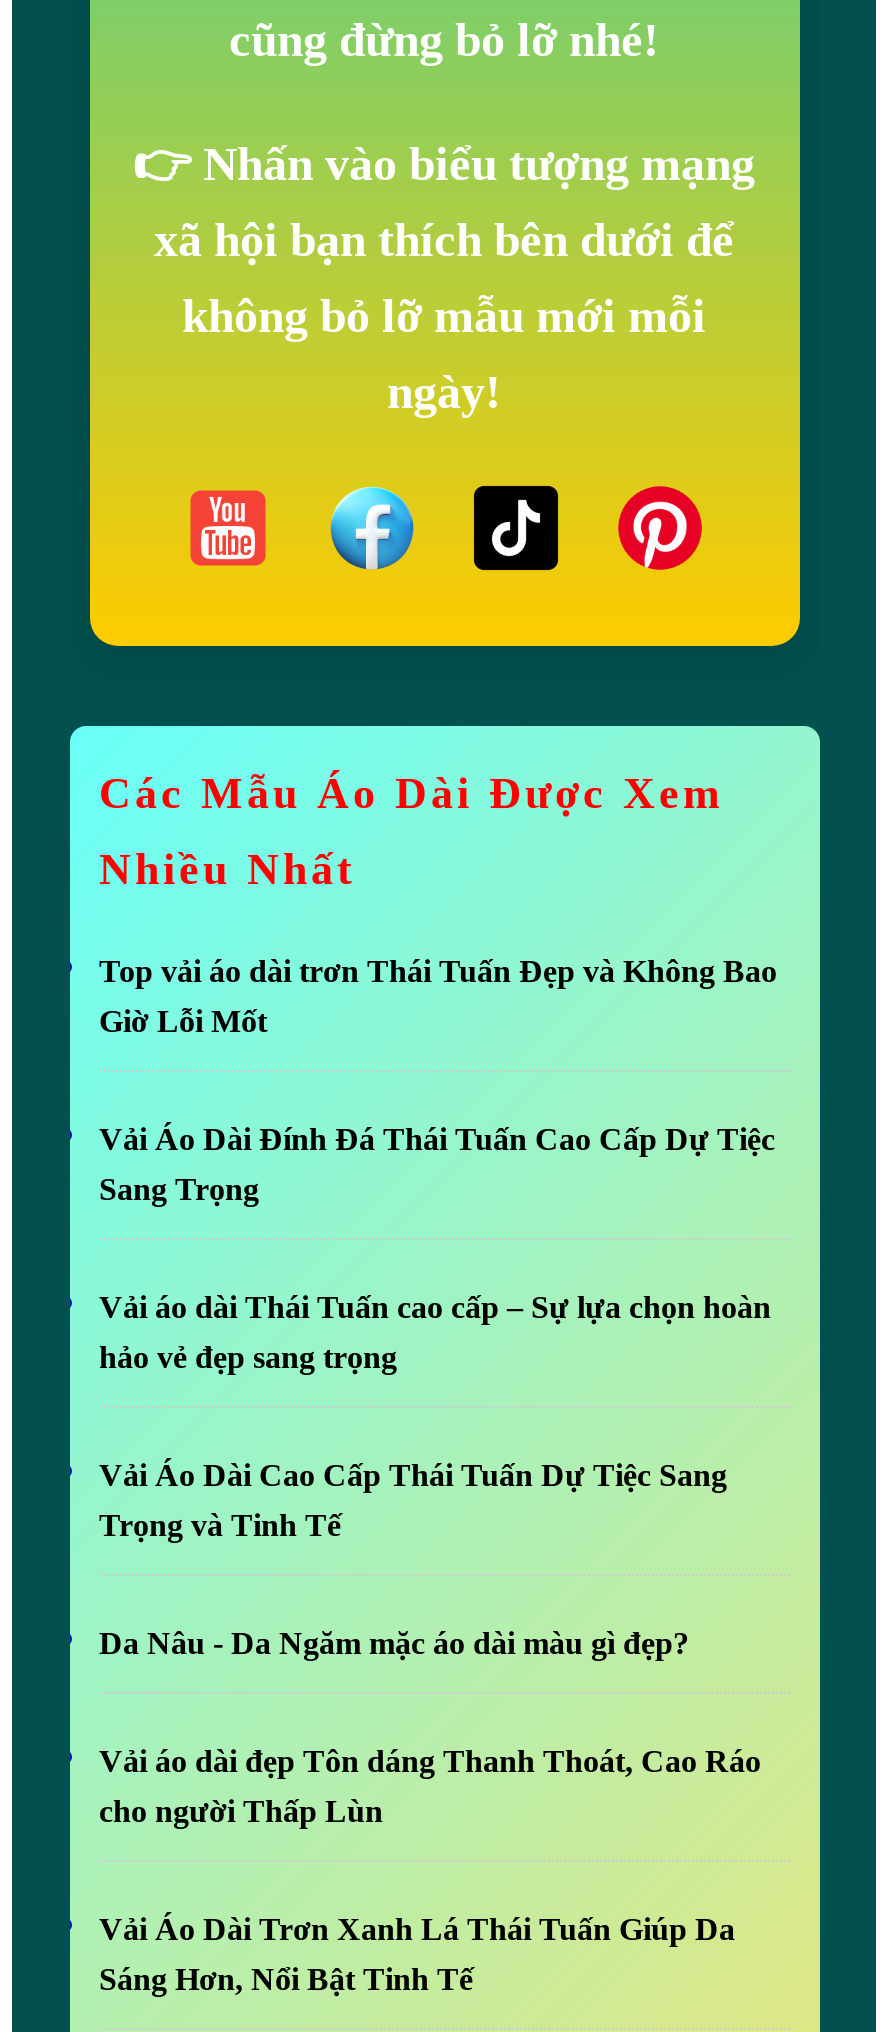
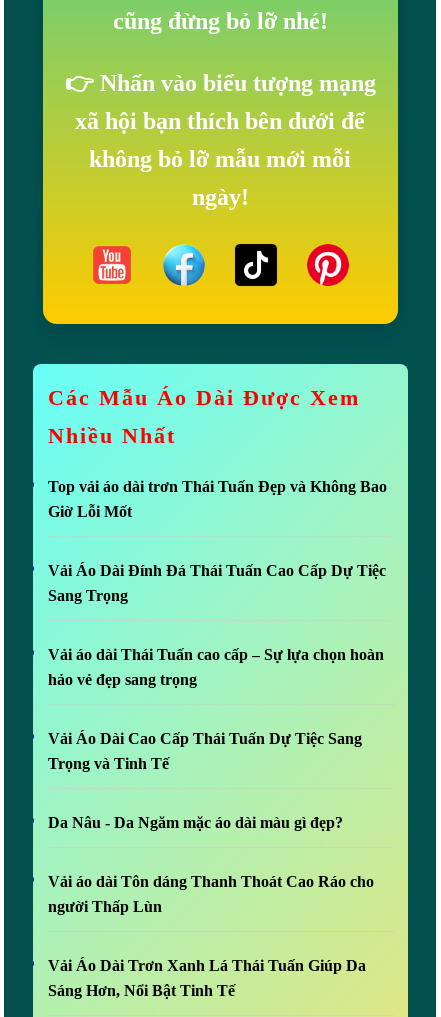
- Vải áo dài đẹp Tôn dáng Thanh Thoát, Cao Ráo
+ Vải áo dài Tôn dáng Thanh Thoát Cao Ráo cho

- cho người Thấp Lùn
+ người Thấp Lùn
